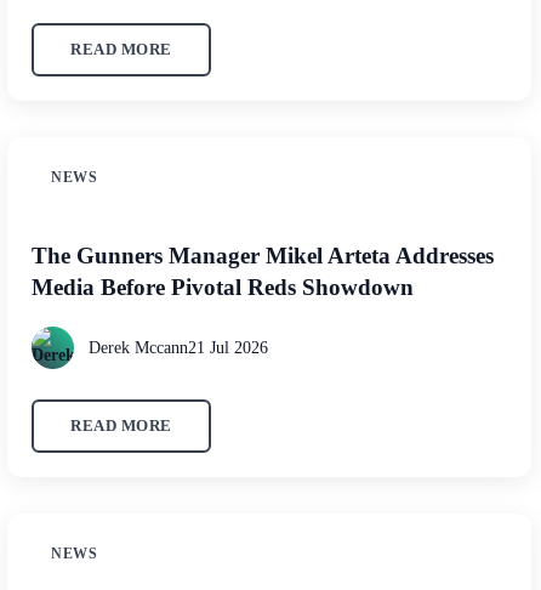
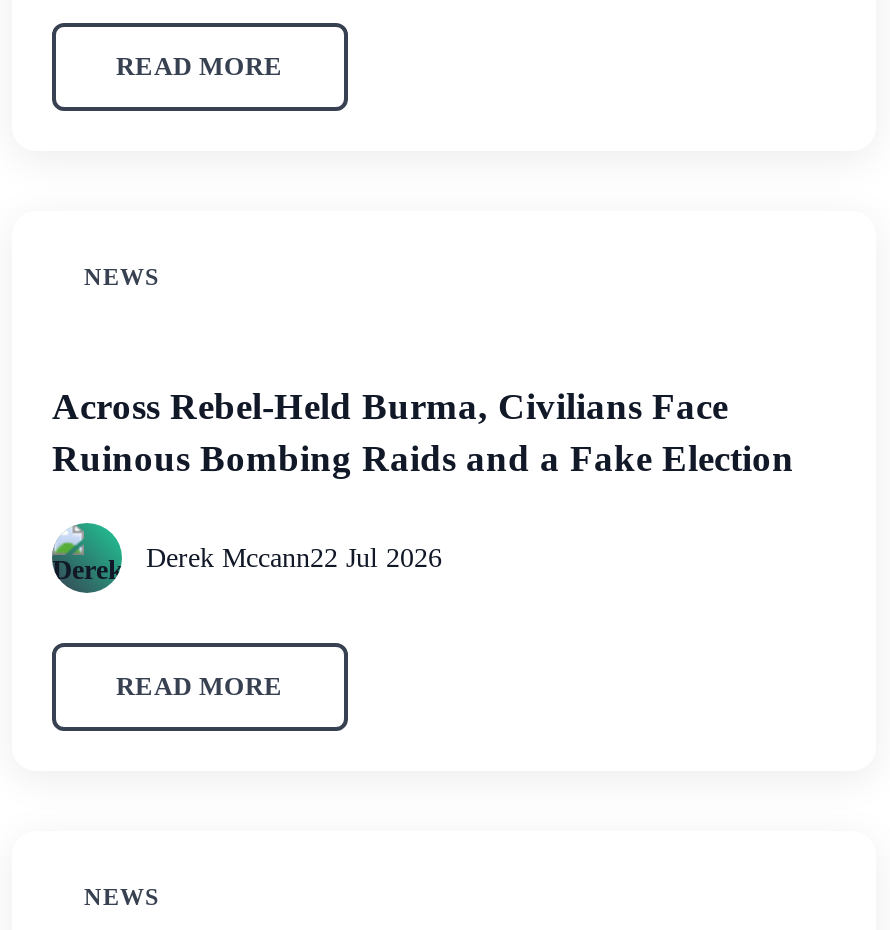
- The Gunners Manager Mikel Arteta Addresses
- Media Before Pivotal Reds Showdown
+ Across Rebel-Held Burma, Civilians Face
+ Ruinous Bombing Raids and a Fake Election

- Derek Mccann21 Jul 2026
+ Derek Mccann22 Jul 2026
